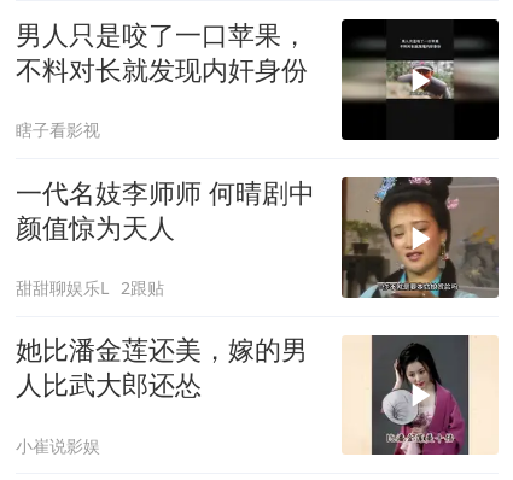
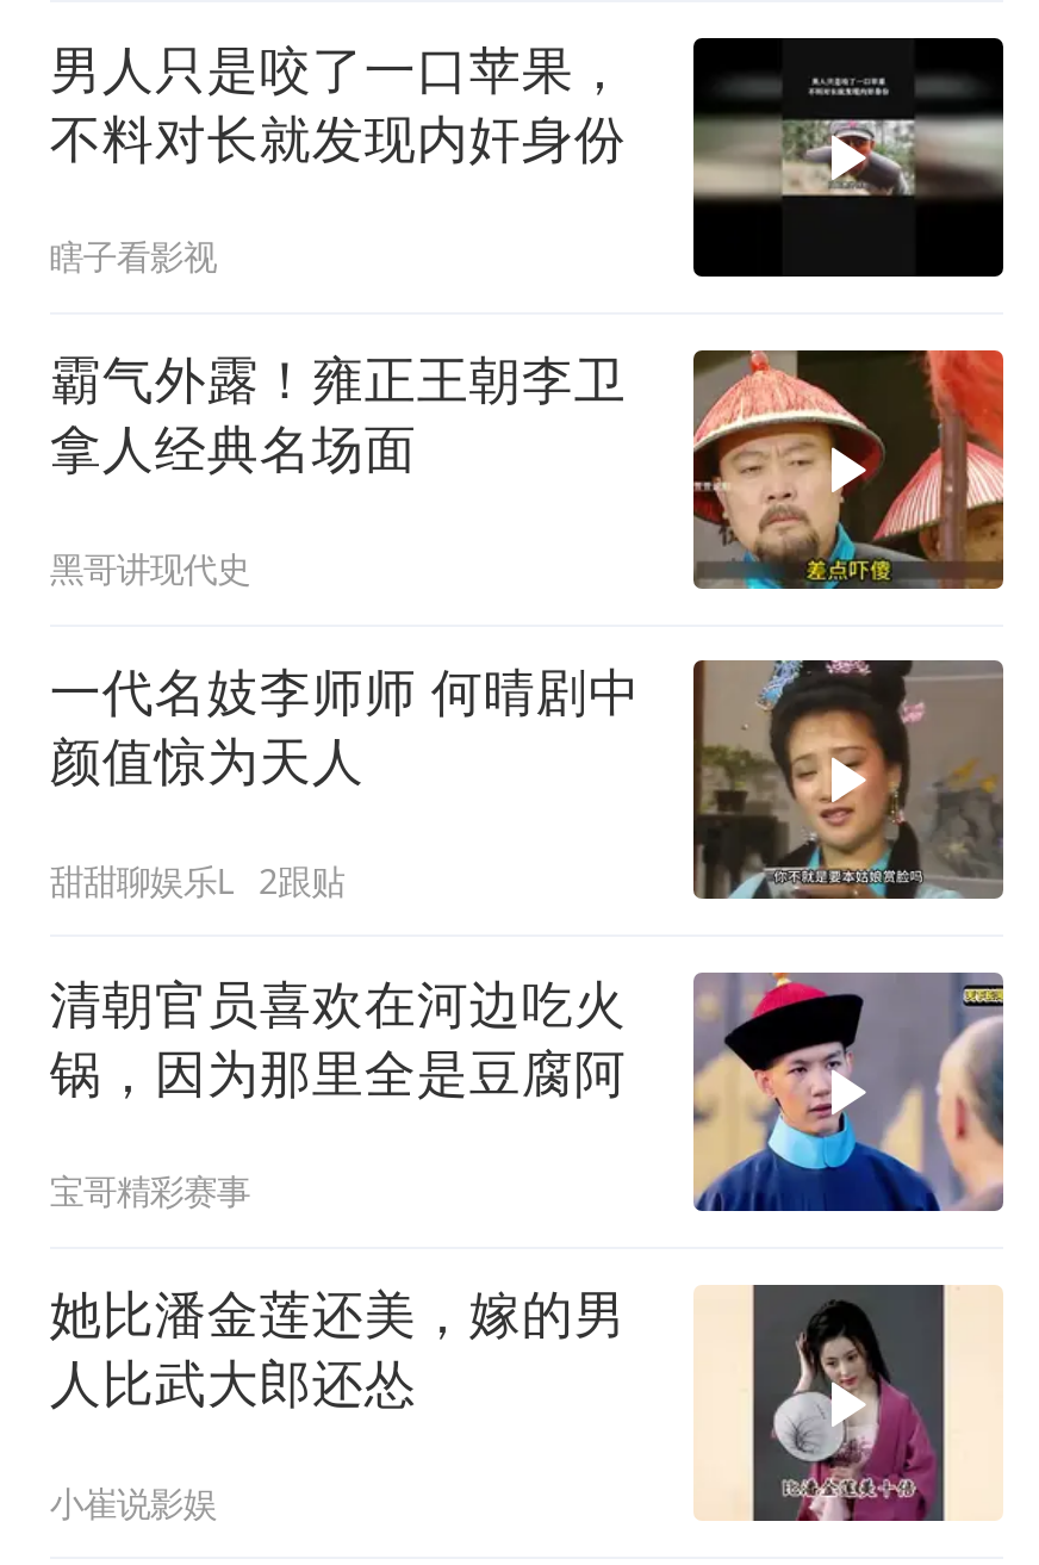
+ [image]
+ 霸气外露！雍正王朝李卫
+ 拿人经典名场面
+ 黑哥讲现代史

+ [image]
+ 清朝官员喜欢在河边吃火
+ 锅，因为那里全是豆腐阿
+ 宝哥精彩赛事
